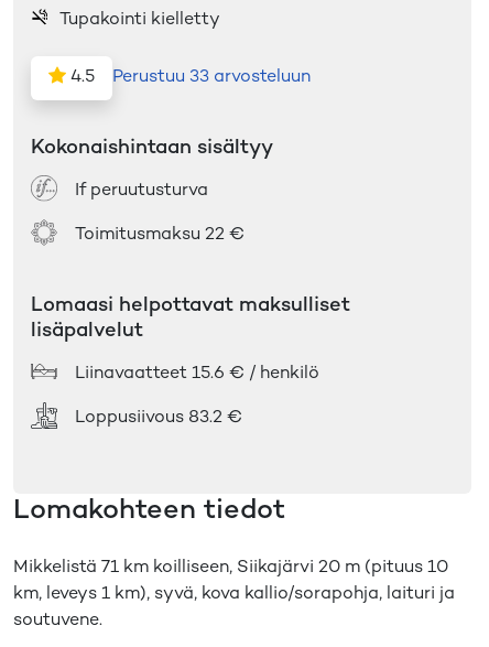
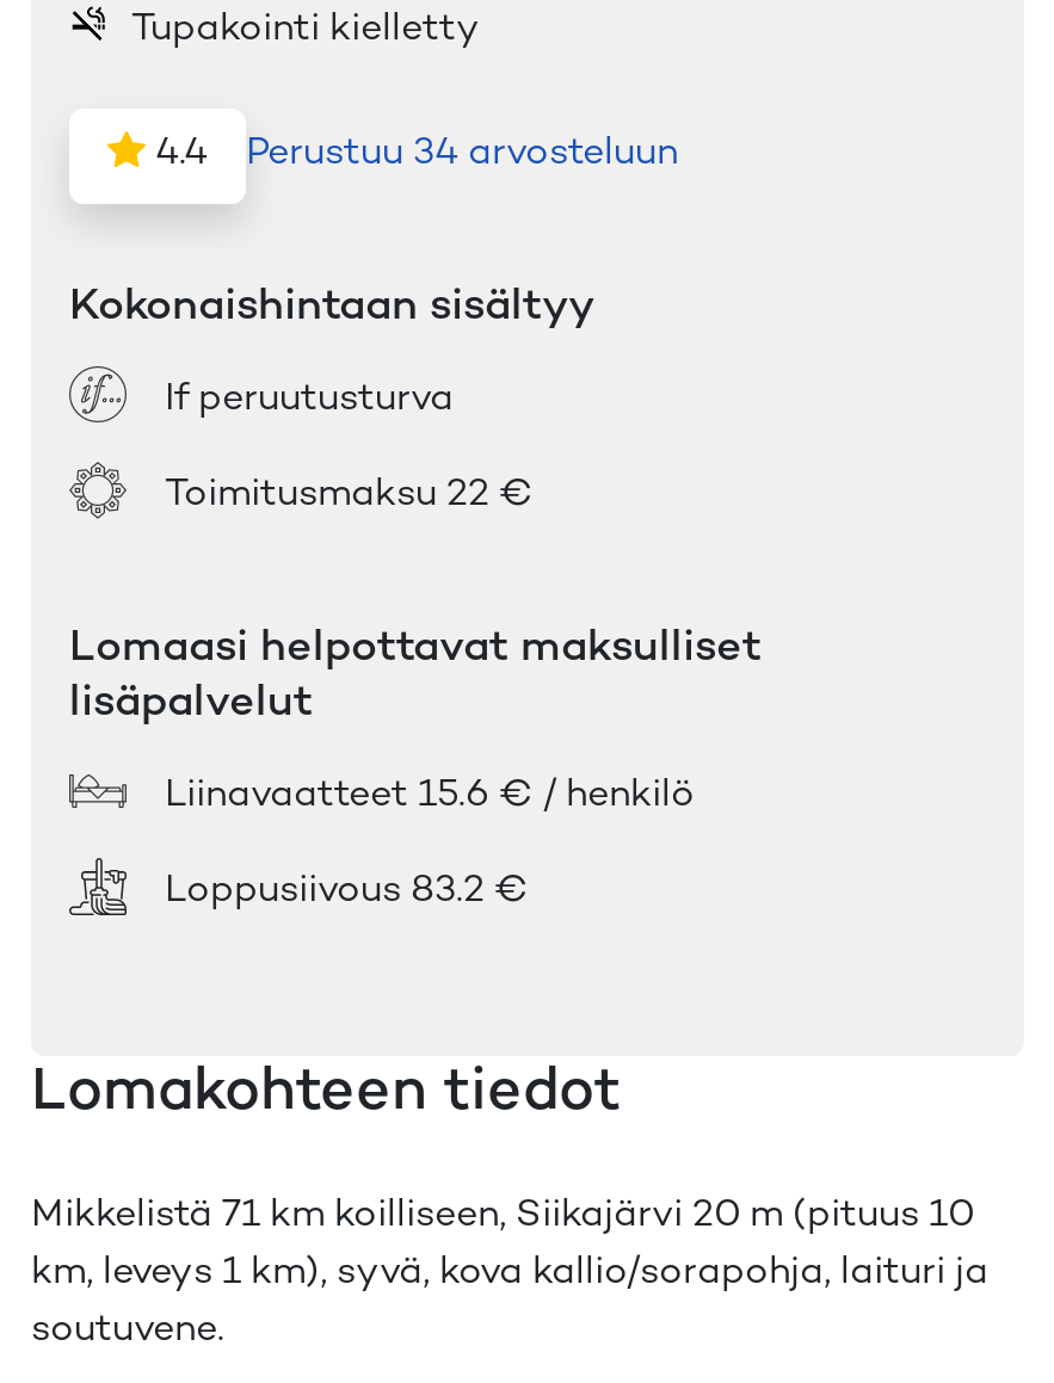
- 4.5
+ 4.4

- Perustuu 33 arvosteluun
+ Perustuu 34 arvosteluun
